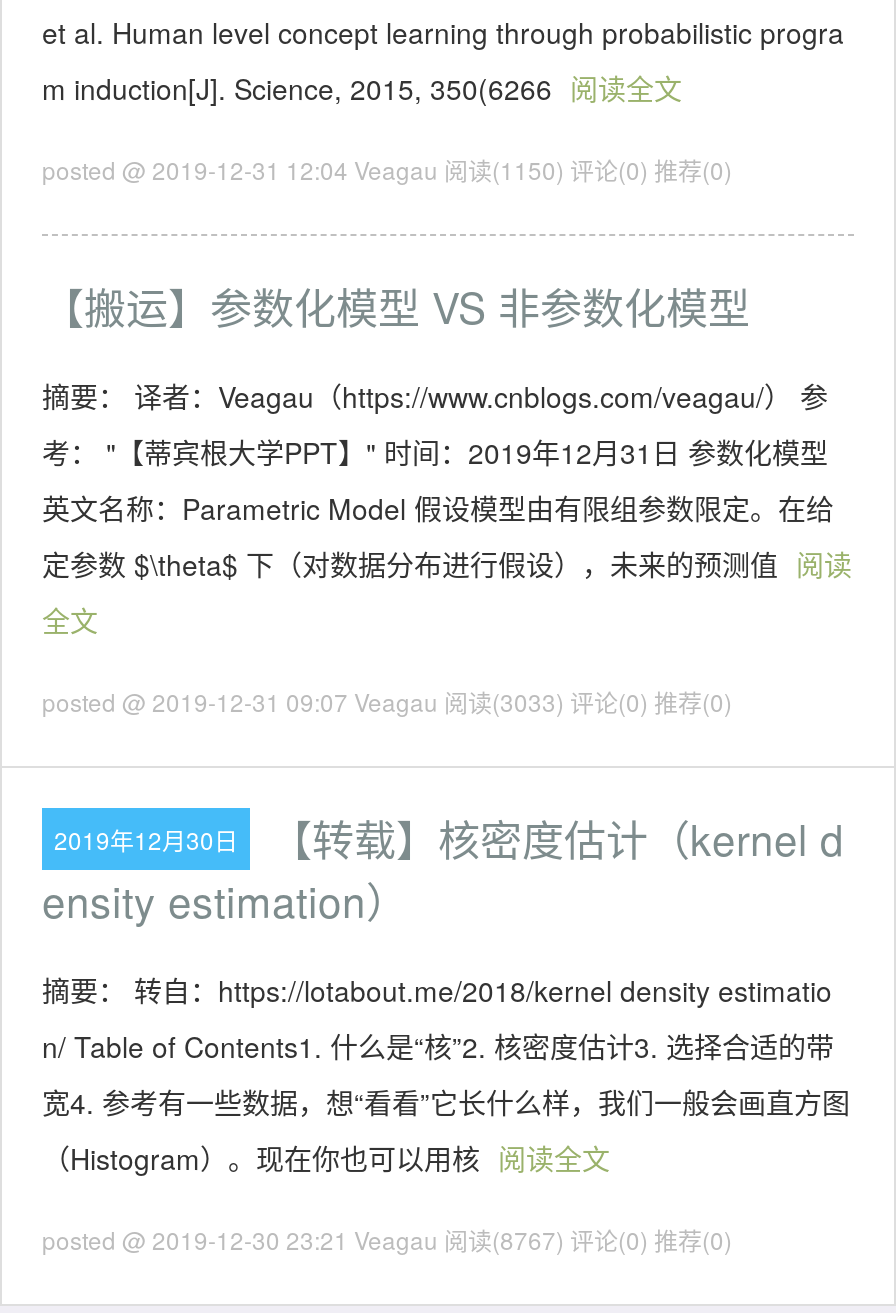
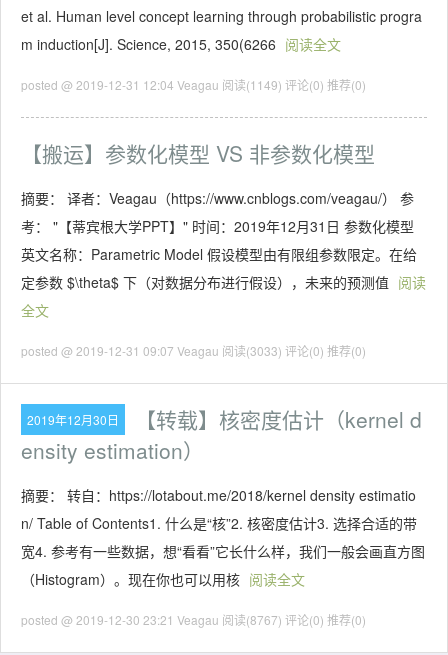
- posted @ 2019-12-31 12:04 Veagau阅读(1150) 评论(0) 推荐(0)
+ posted @ 2019-12-31 12:04 Veagau阅读(1149) 评论(0) 推荐(0)
